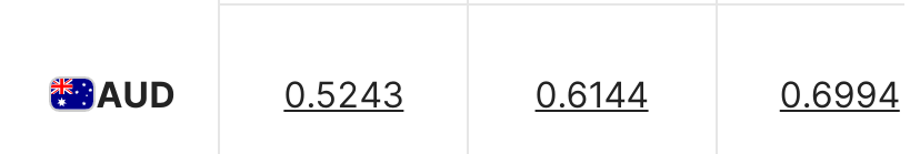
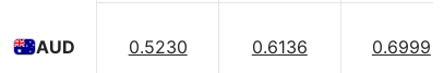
- 0.5243
+ 0.5230

- 0.6144
+ 0.6136

- 0.6994
+ 0.6999
